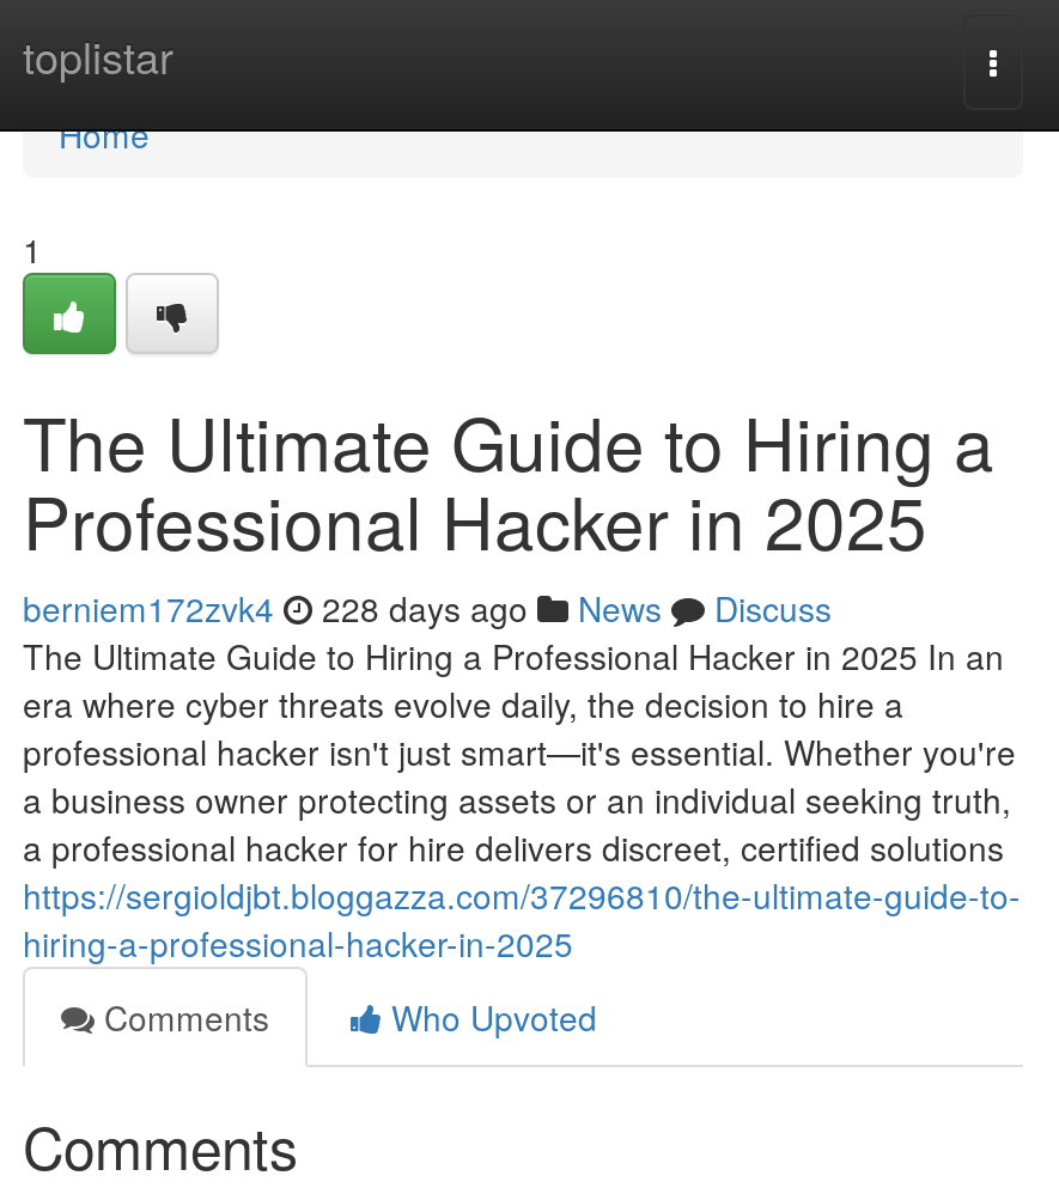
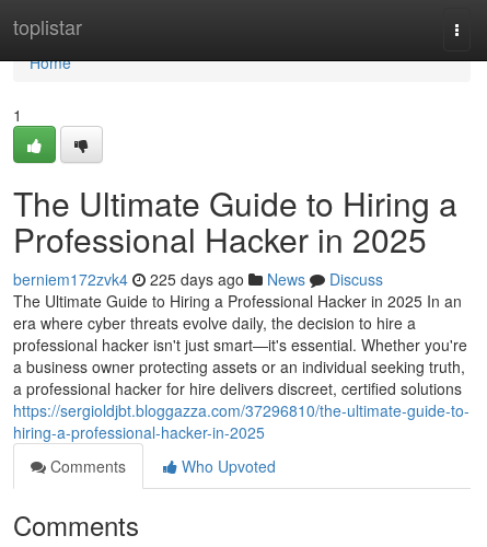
- berniem172zvk4 228 days ago News Discuss
+ berniem172zvk4 225 days ago News Discuss
